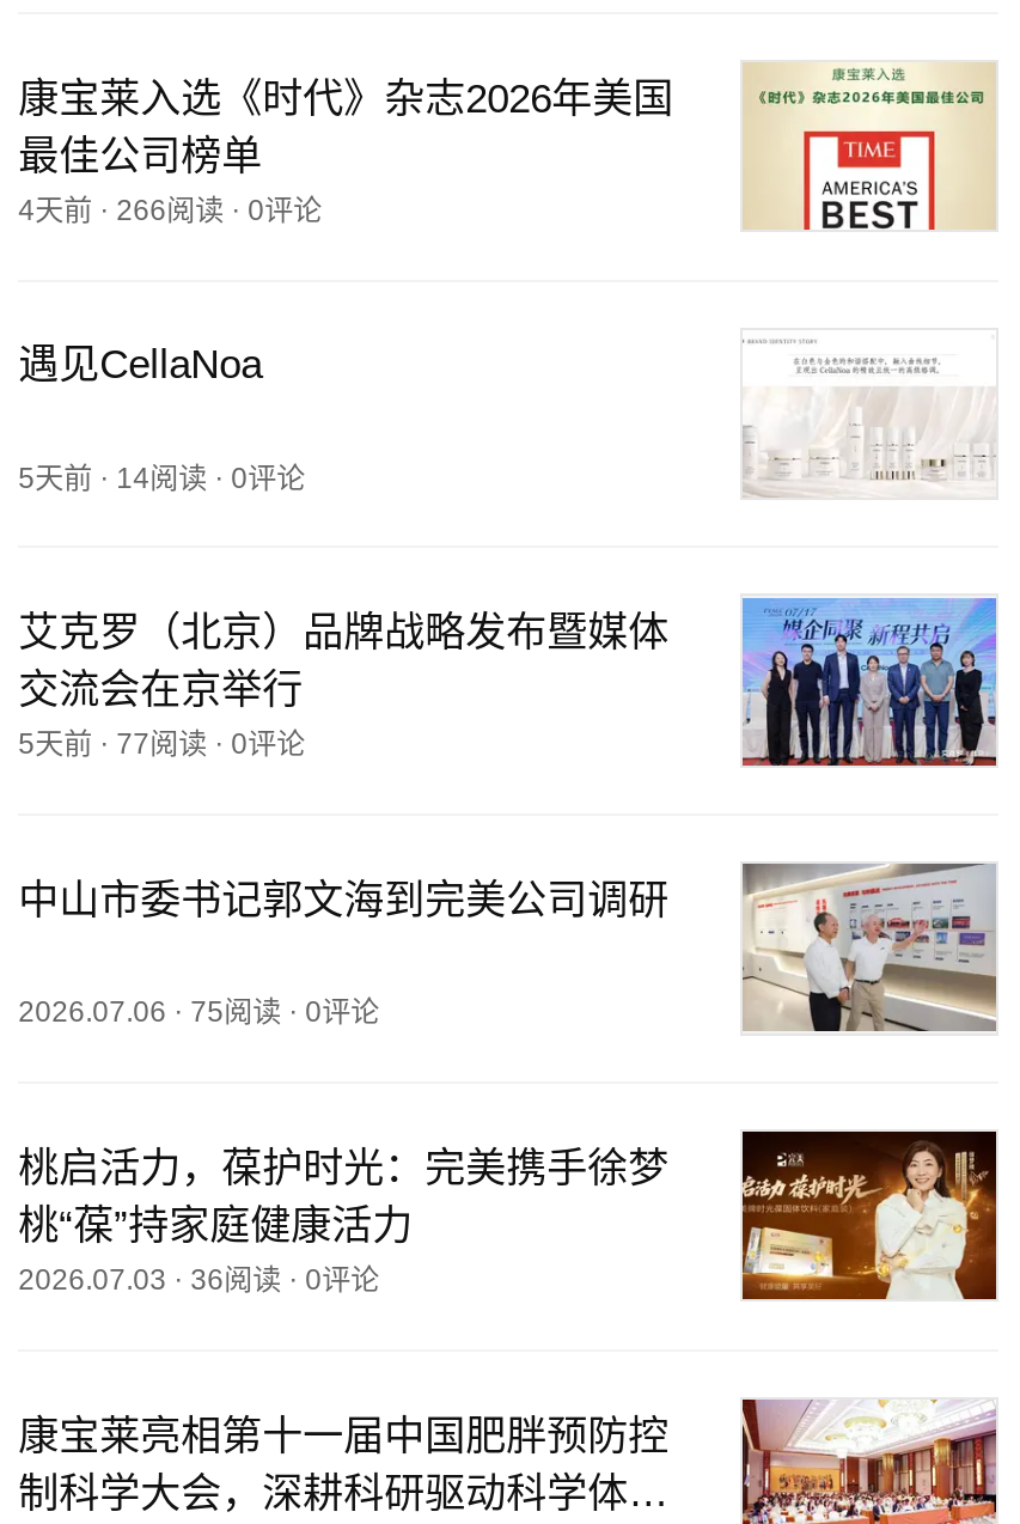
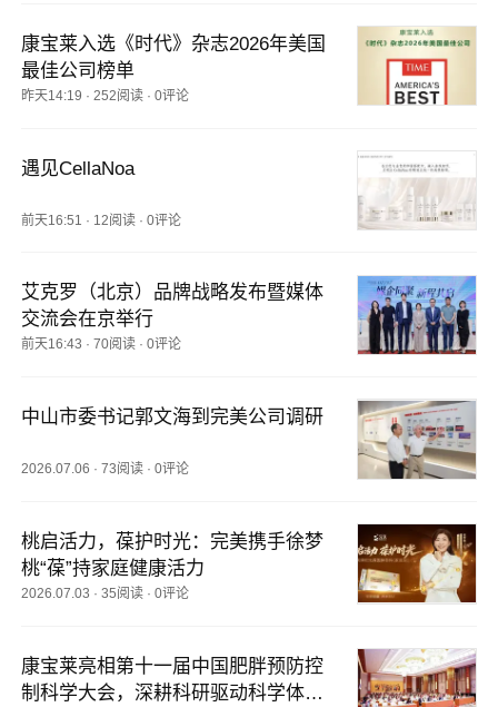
- 4天前· 266阅读· 0评论
+ 昨天14:19 · 252阅读· 0评论

- 5天前· 14阅读· 0评论
+ 前天16:51 · 12阅读· 0评论

- 5天前· 77阅读· 0评论
+ 前天16:43 · 70阅读· 0评论

- 2026.07.06 · 75阅读· 0评论
+ 2026.07.06 · 73阅读· 0评论

- 2026.07.03 · 36阅读· 0评论
+ 2026.07.03 · 35阅读· 0评论
